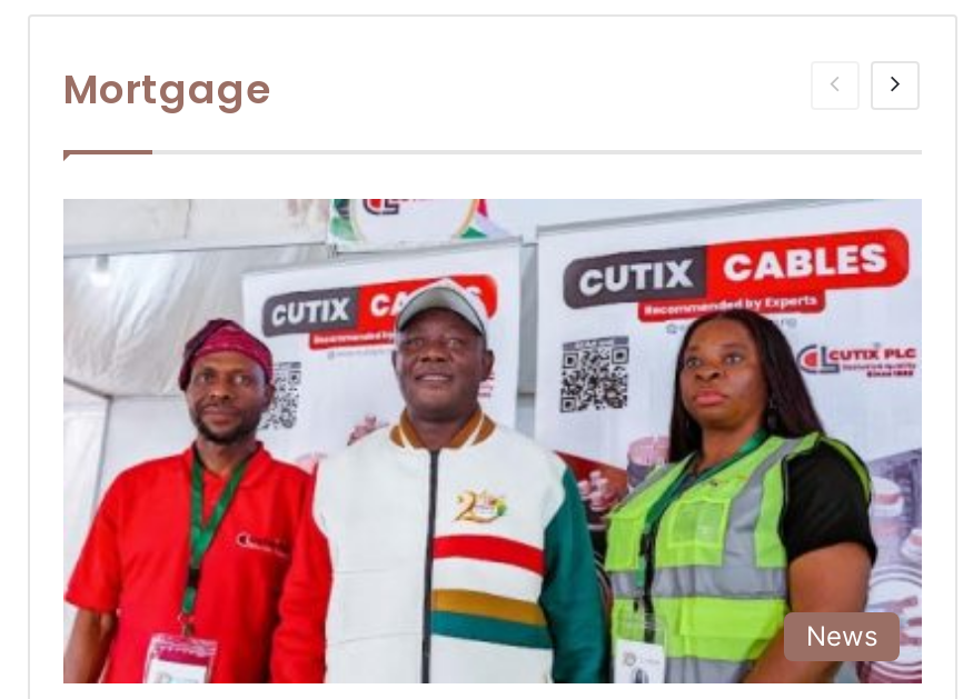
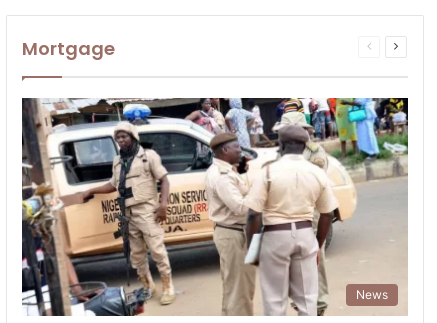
- [image]
+ [image]
